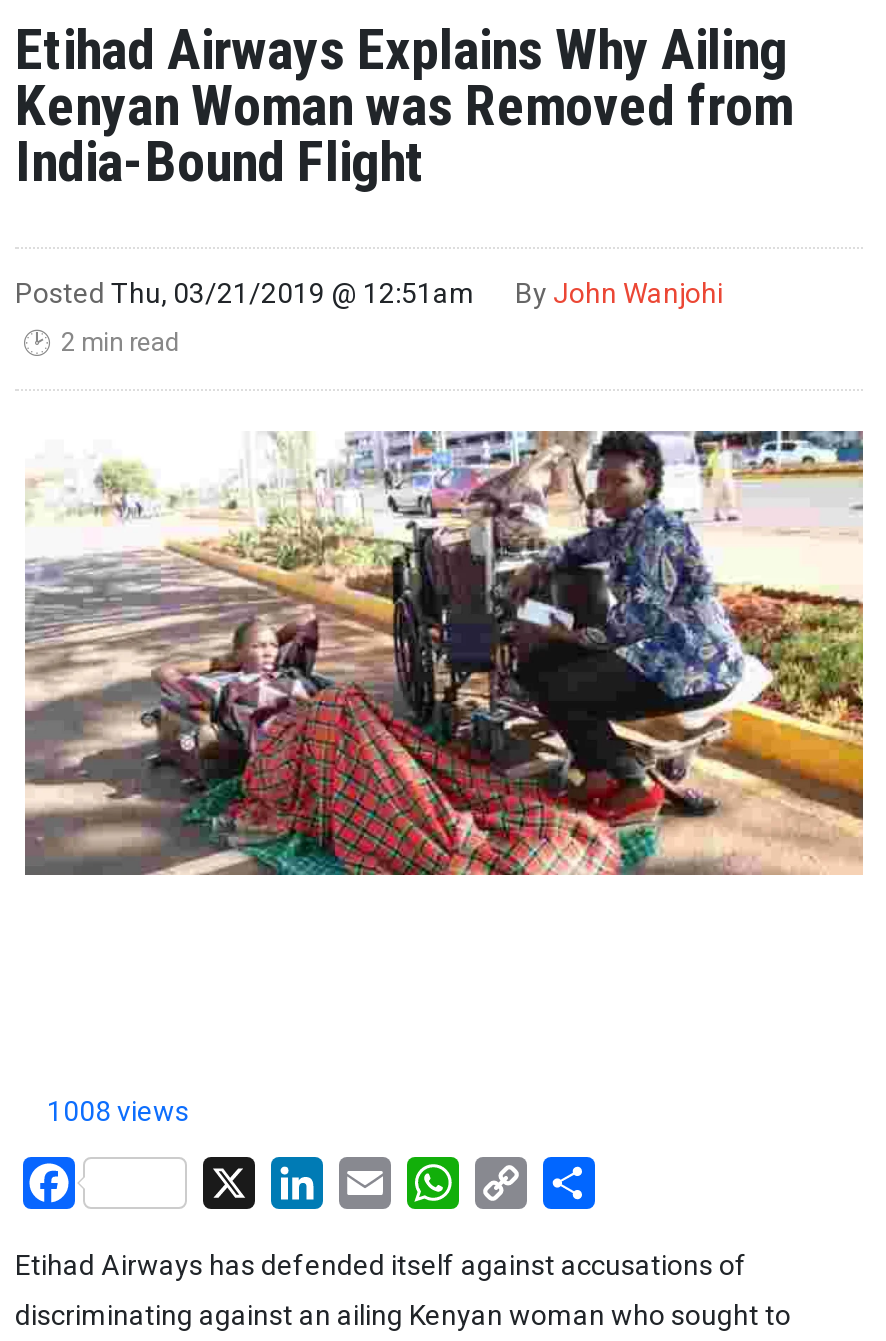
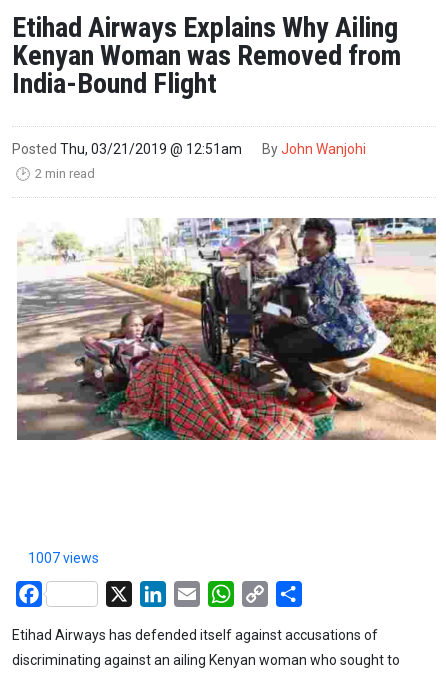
- 1008 views
+ 1007 views
